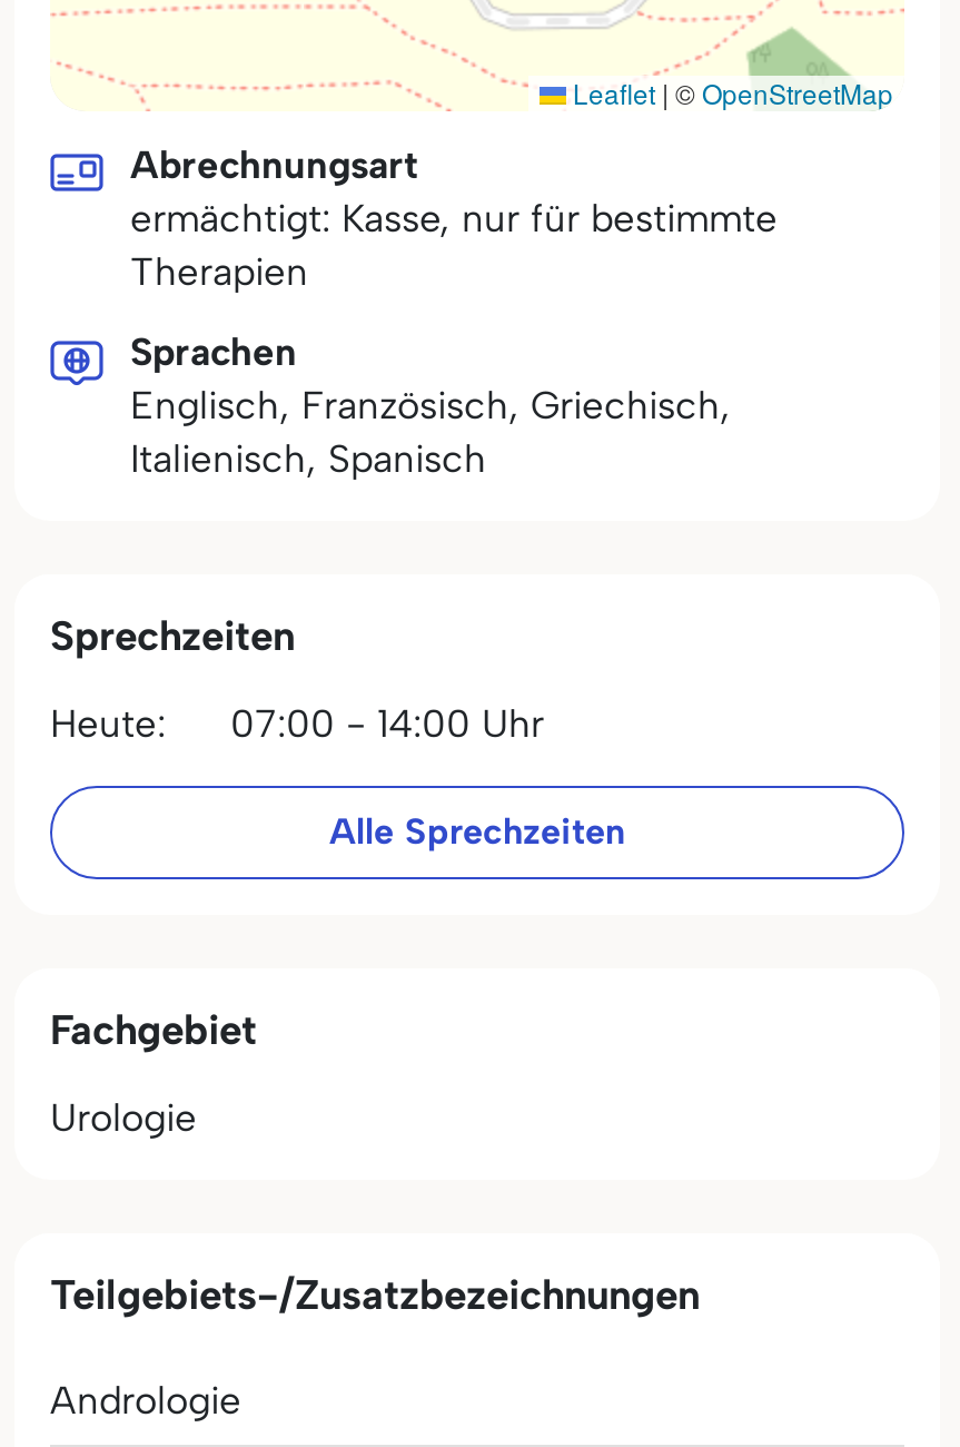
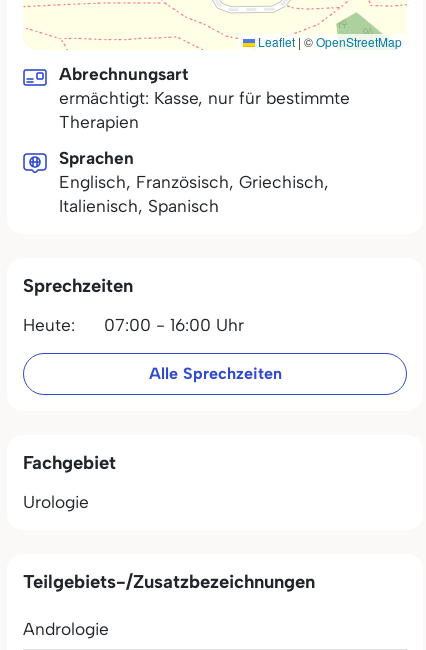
- Heute: 07:00 - 14:00 Uhr
+ Heute: 07:00 - 16:00 Uhr
